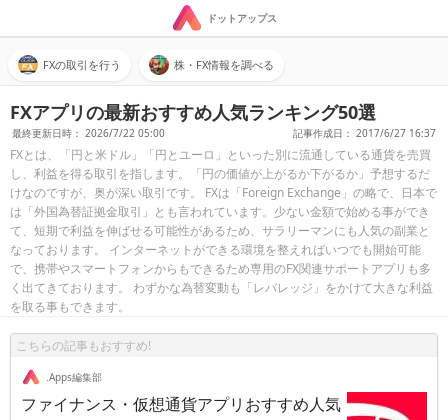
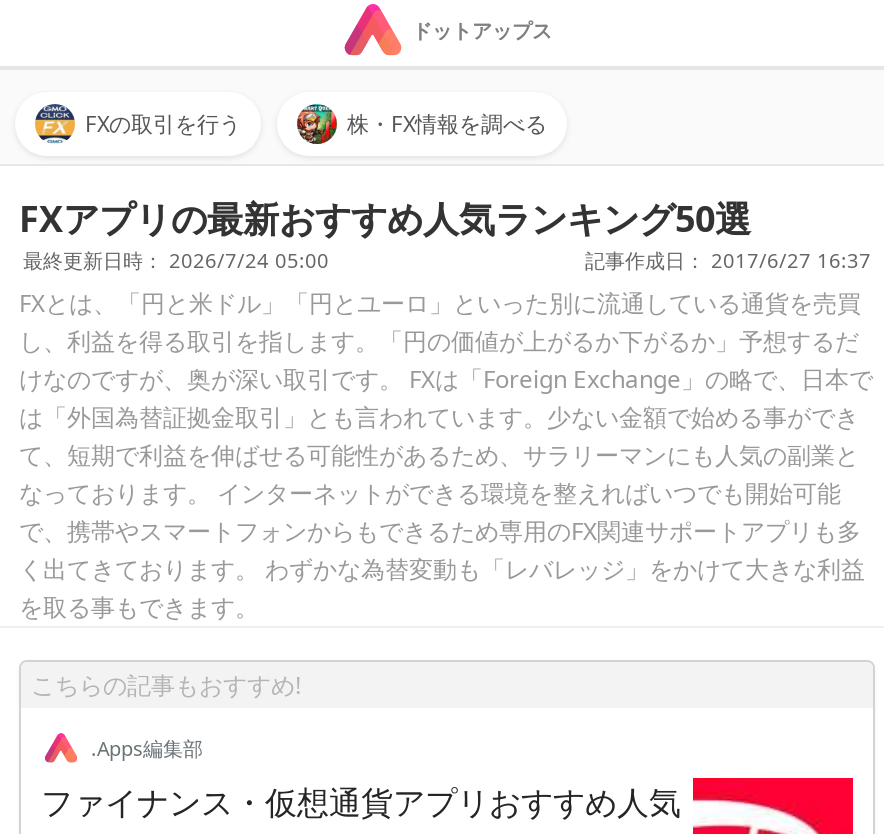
- 最終更新日時： 2026/7/22 05:00
+ 最終更新日時： 2026/7/24 05:00
